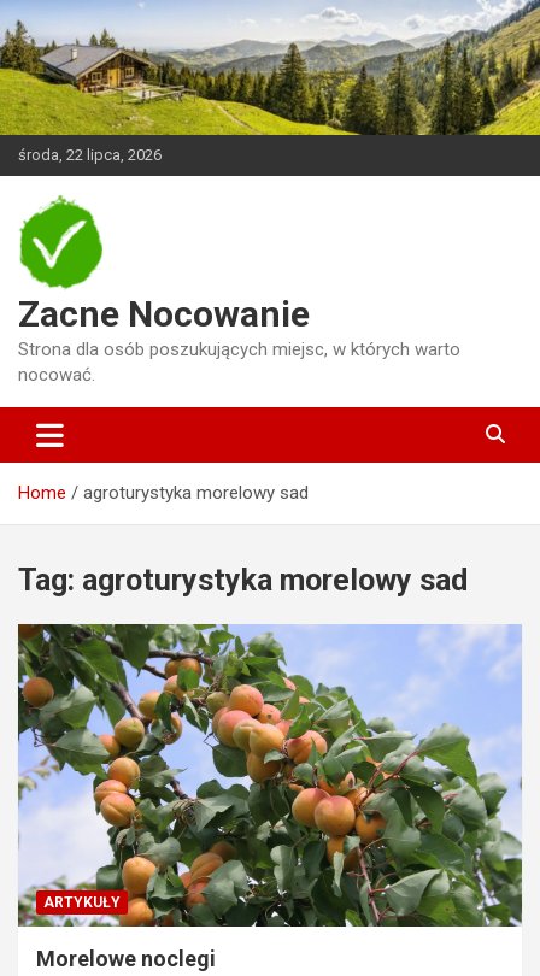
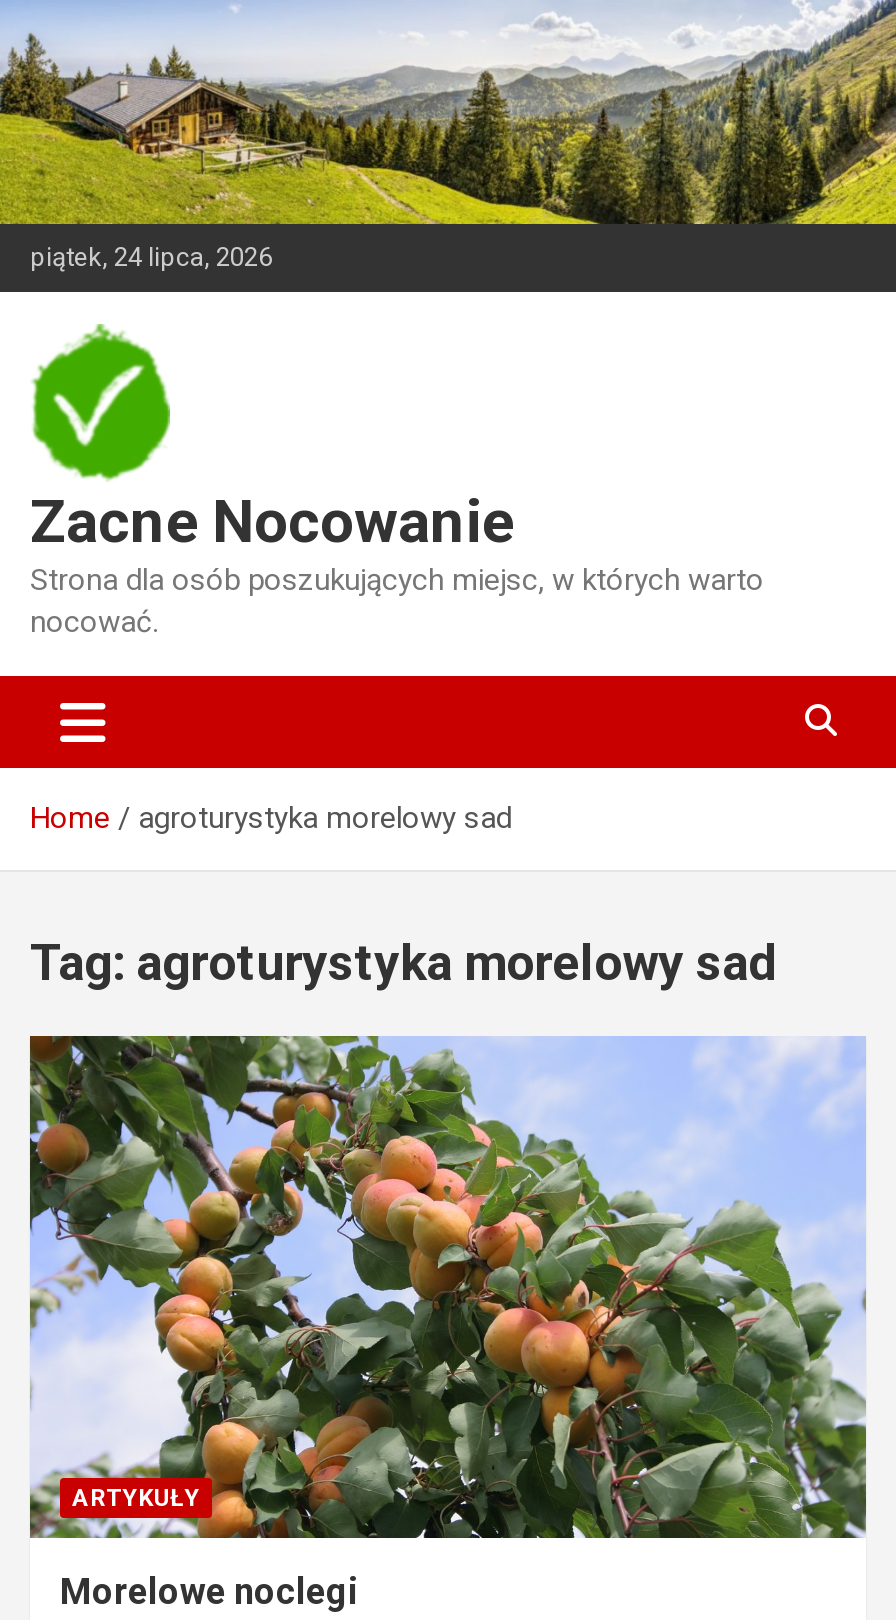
- środa, 22 lipca, 2026
+ piątek, 24 lipca, 2026
